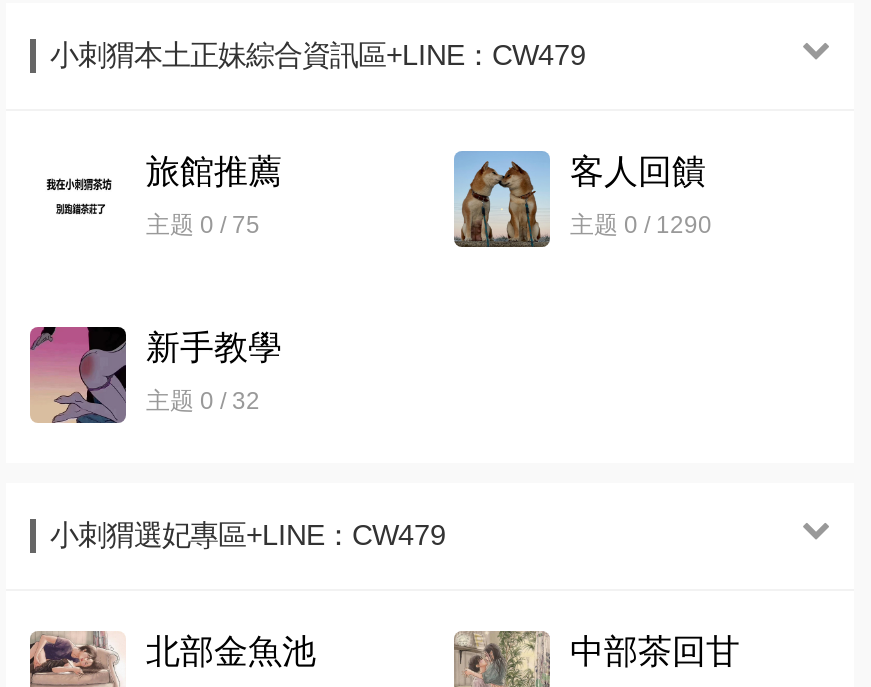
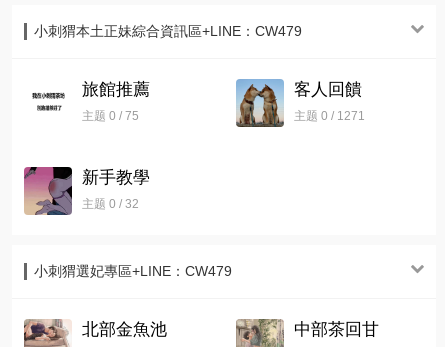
- 主题 0 / 1290
+ 主题 0 / 1271
